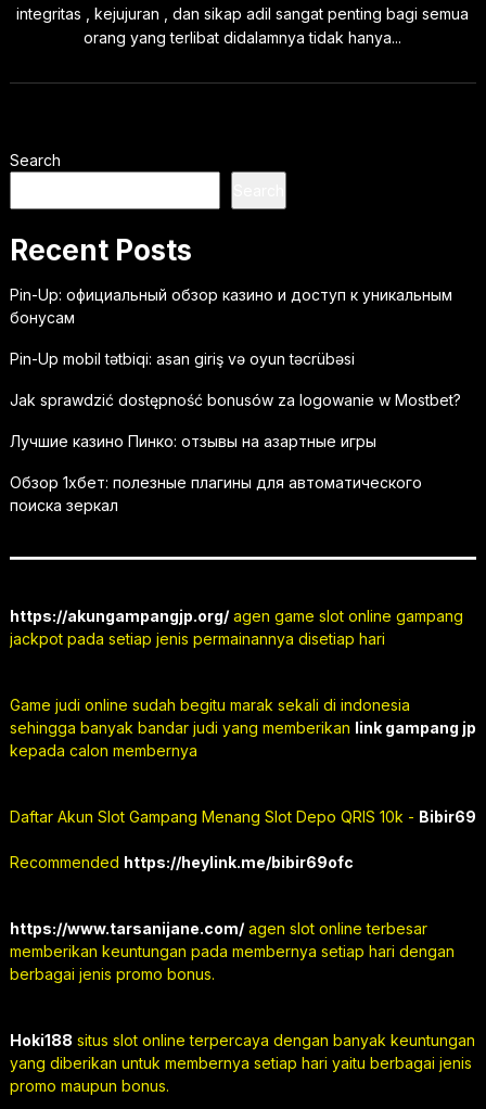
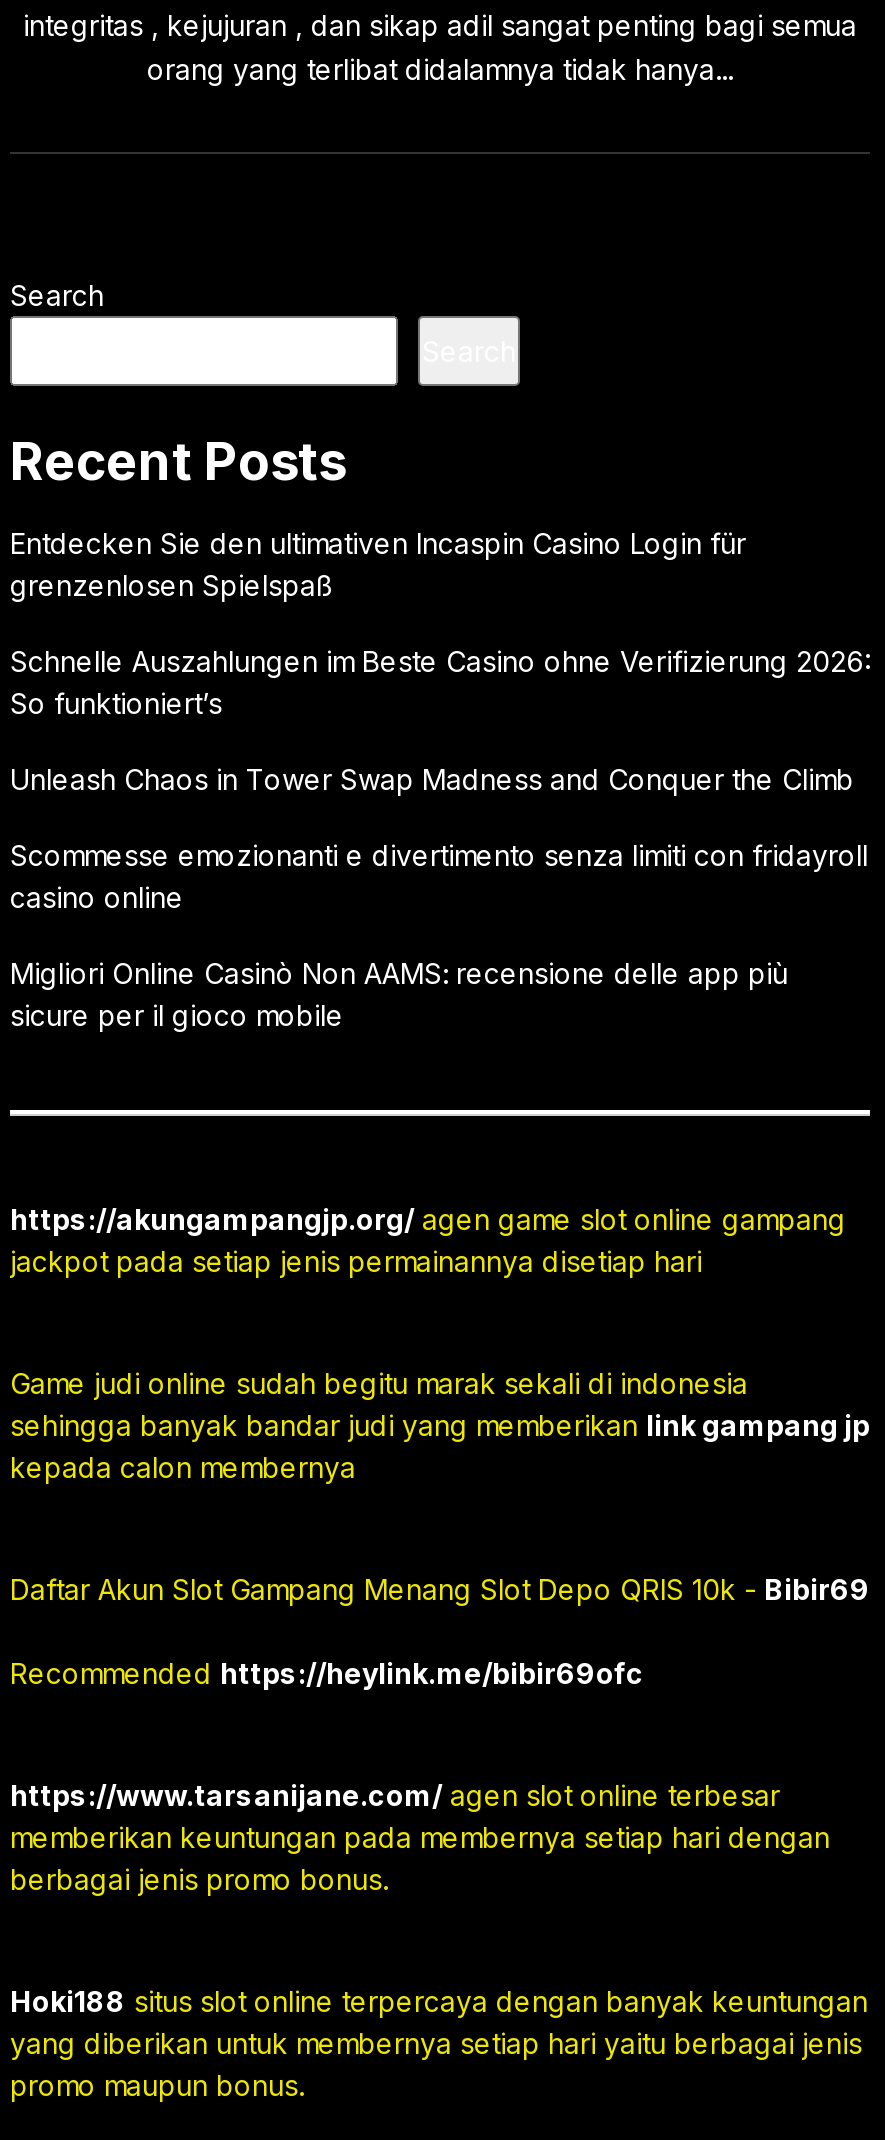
- Pin-Up: официальный обзор казино и доступ к уникальным
- бонусам
+ Entdecken Sie den ultimativen Incaspin Casino Login für
+ grenzenlosen Spielspaß

- Pin-Up mobil tətbiqi: asan giriş və oyun təcrübəsi
+ Schnelle Auszahlungen im Beste Casino ohne Verifizierung 2026:
+ So funktioniert’s

- Jak sprawdzić dostępność bonusów za logowanie w Mostbet?
+ Unleash Chaos in Tower Swap Madness and Conquer the Climb

- Лучшие казино Пинко: отзывы на азартные игры
+ Scommesse emozionanti e divertimento senza limiti con fridayroll
+ casino online

- Обзор 1хбет: полезные плагины для автоматического
- поиска зеркал
+ Migliori Online Casinò Non AAMS: recensione delle app più
+ sicure per il gioco mobile
